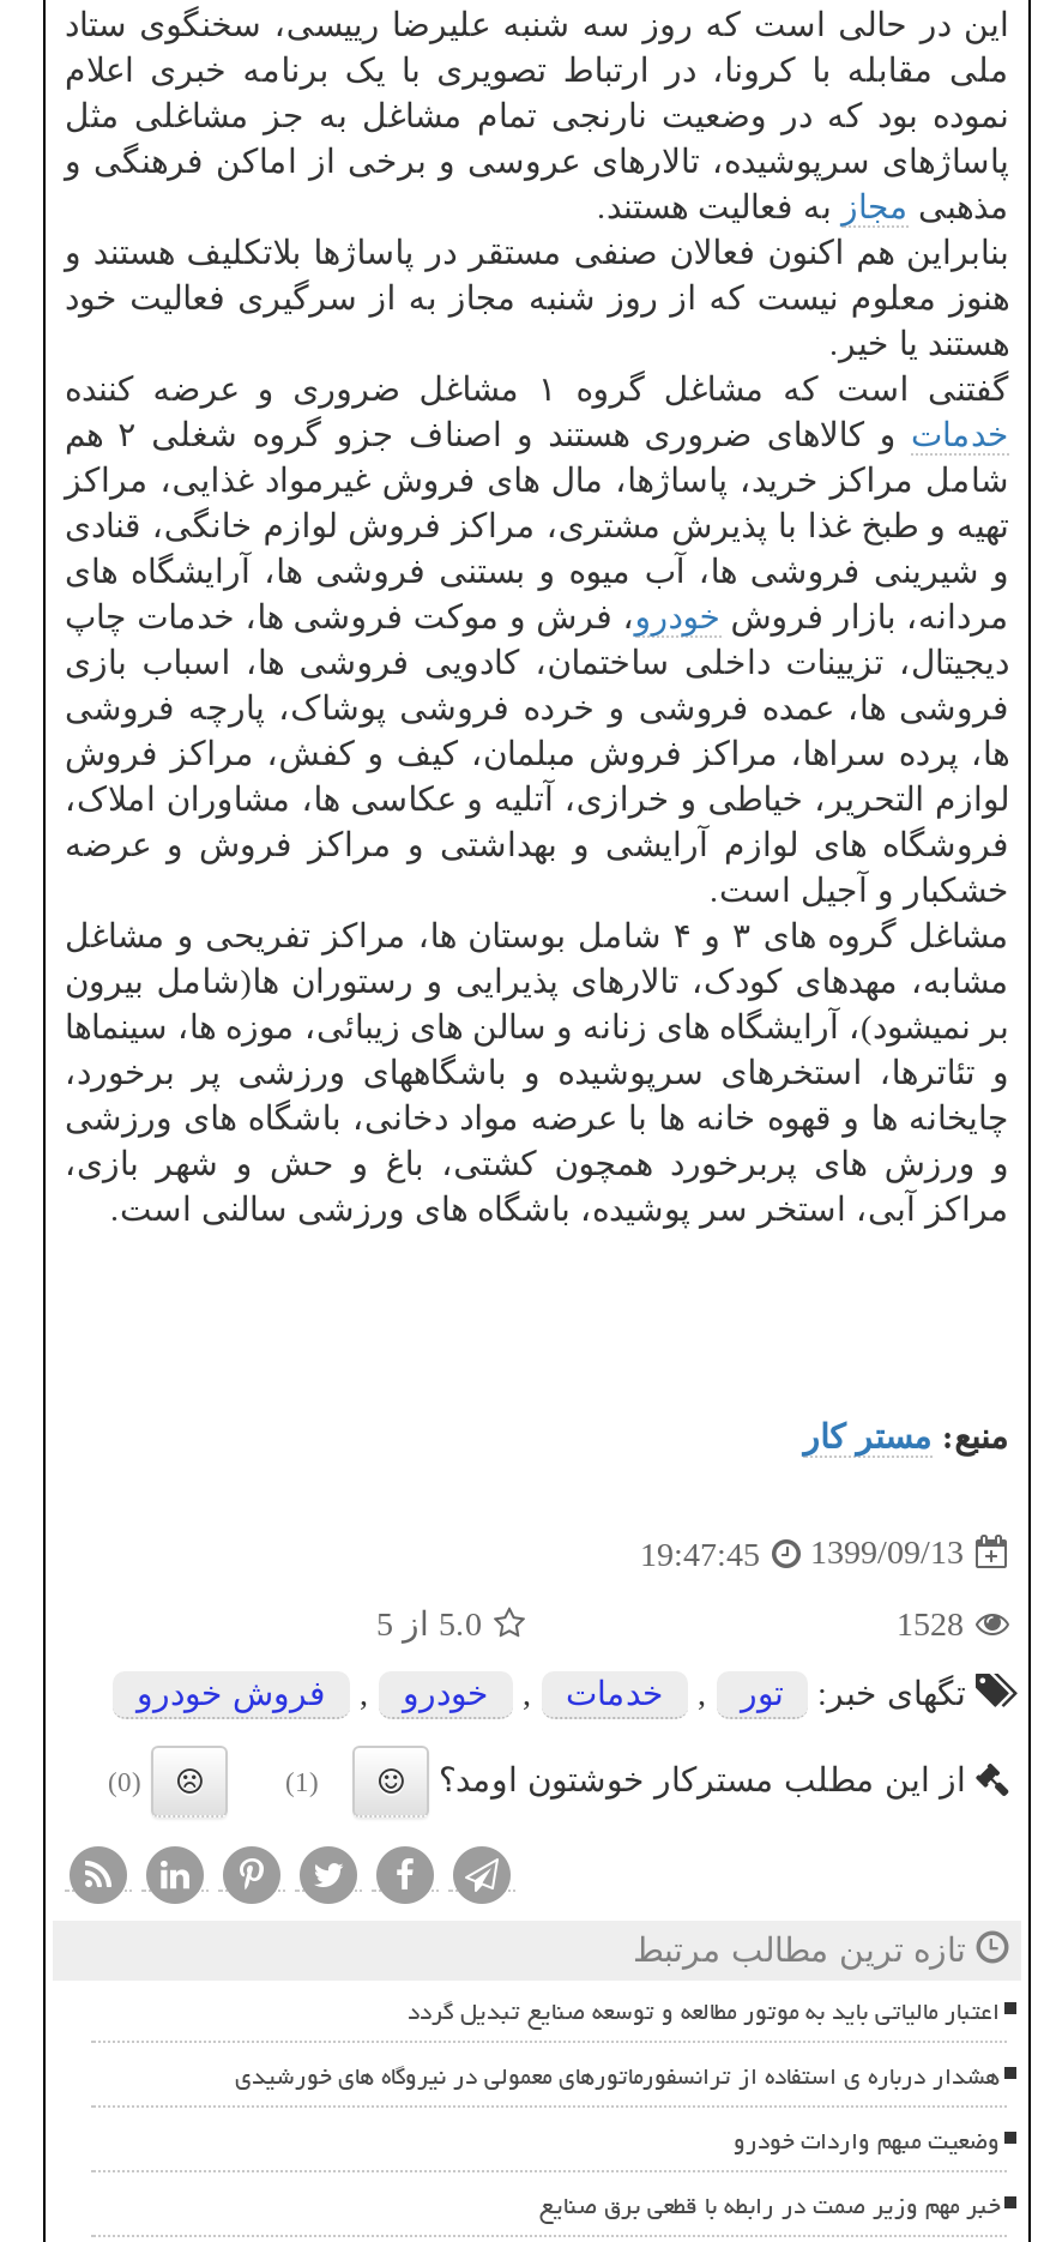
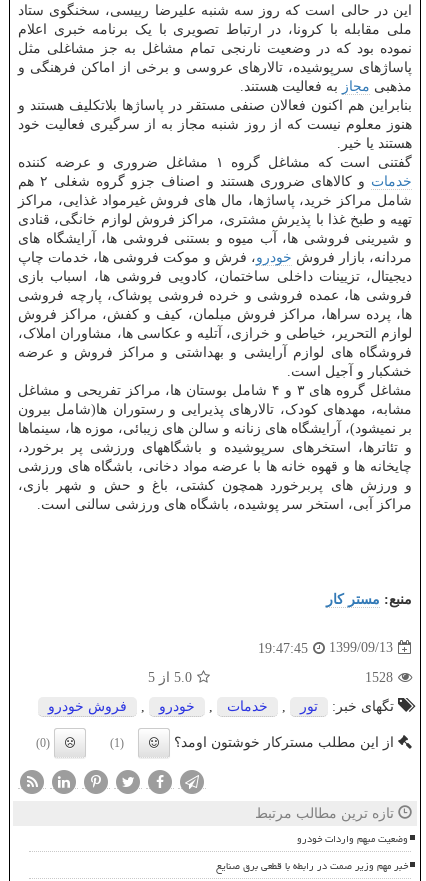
- اعتبار مالیاتی باید به موتور مطالعه و توسعه صنایع تبدیل گردد
- هشدار درباره ی استفاده از ترانسفورماتورهای معمولی در نیروگاه های خورشیدی
